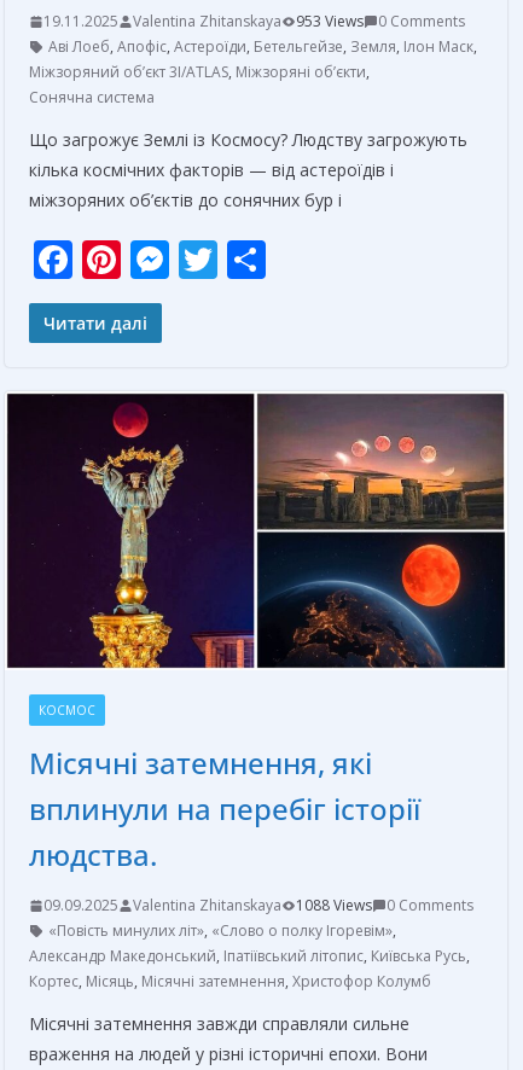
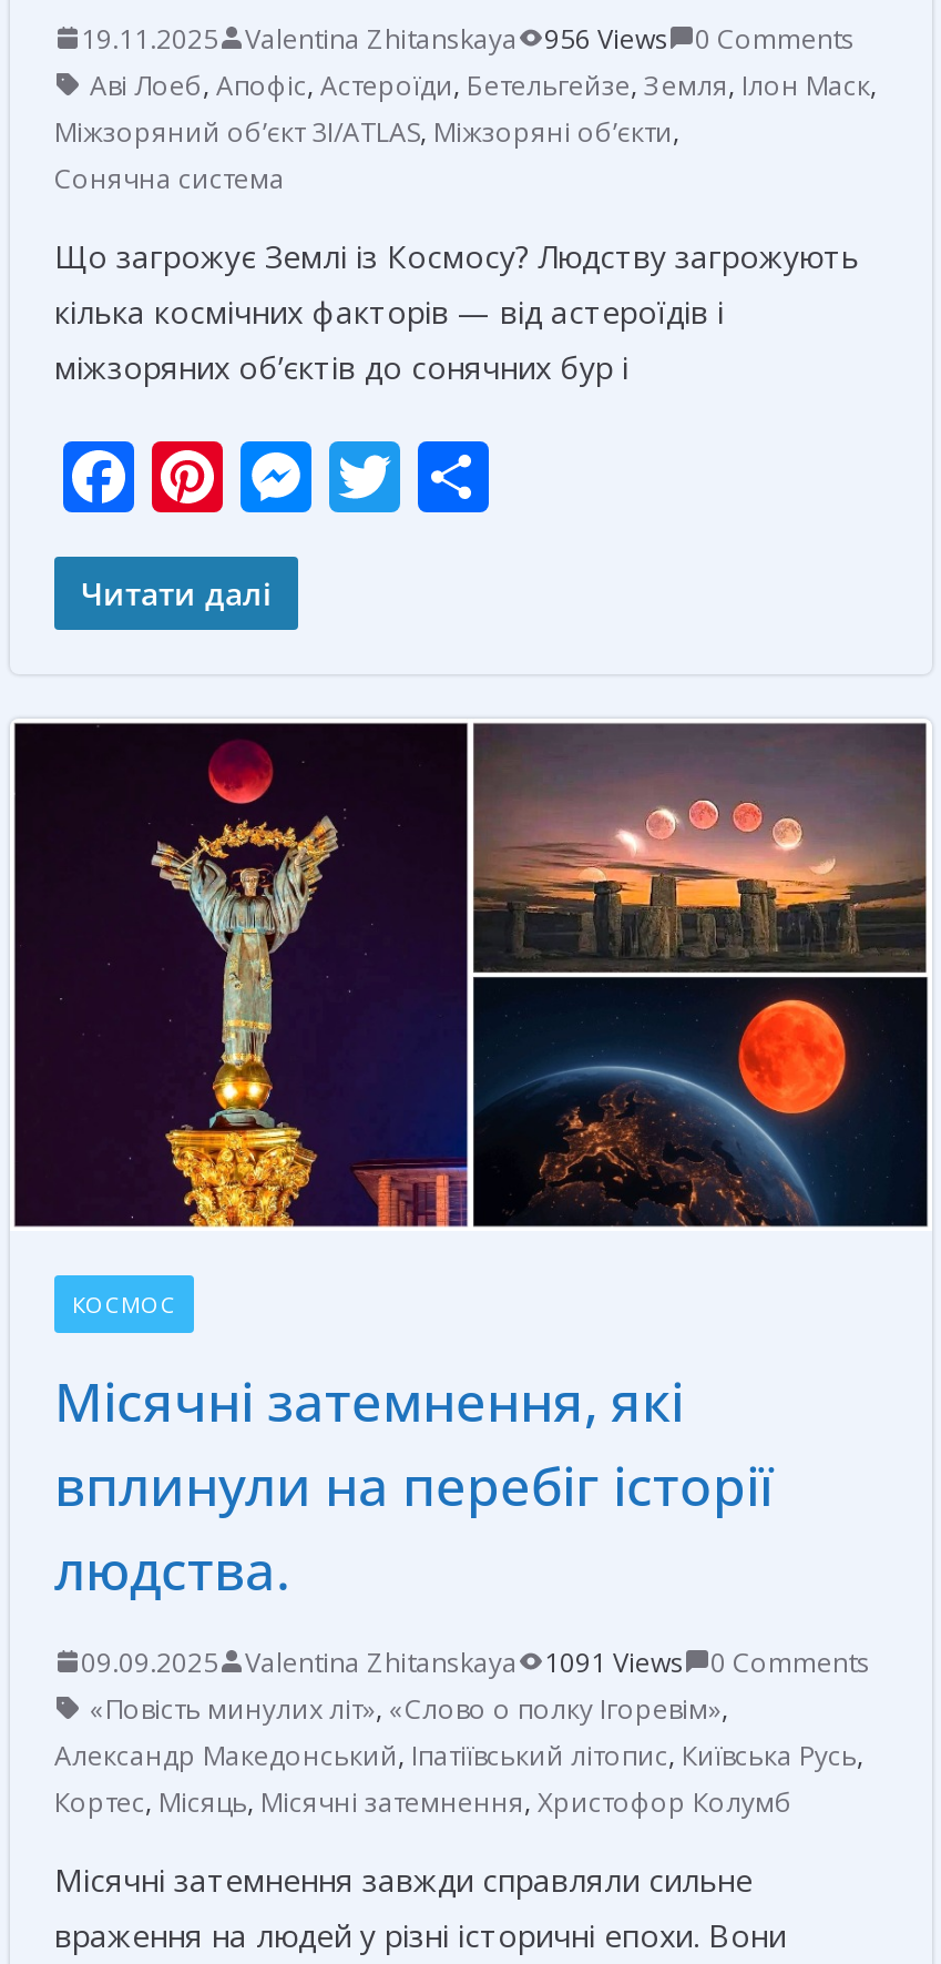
- 19.11.2025 Valentina Zhitanskaya 953 Views 0 Comments
+ 19.11.2025 Valentina Zhitanskaya 956 Views 0 Comments

- 09.09.2025 Valentina Zhitanskaya 1088 Views 0 Comments
+ 09.09.2025 Valentina Zhitanskaya 1091 Views 0 Comments
